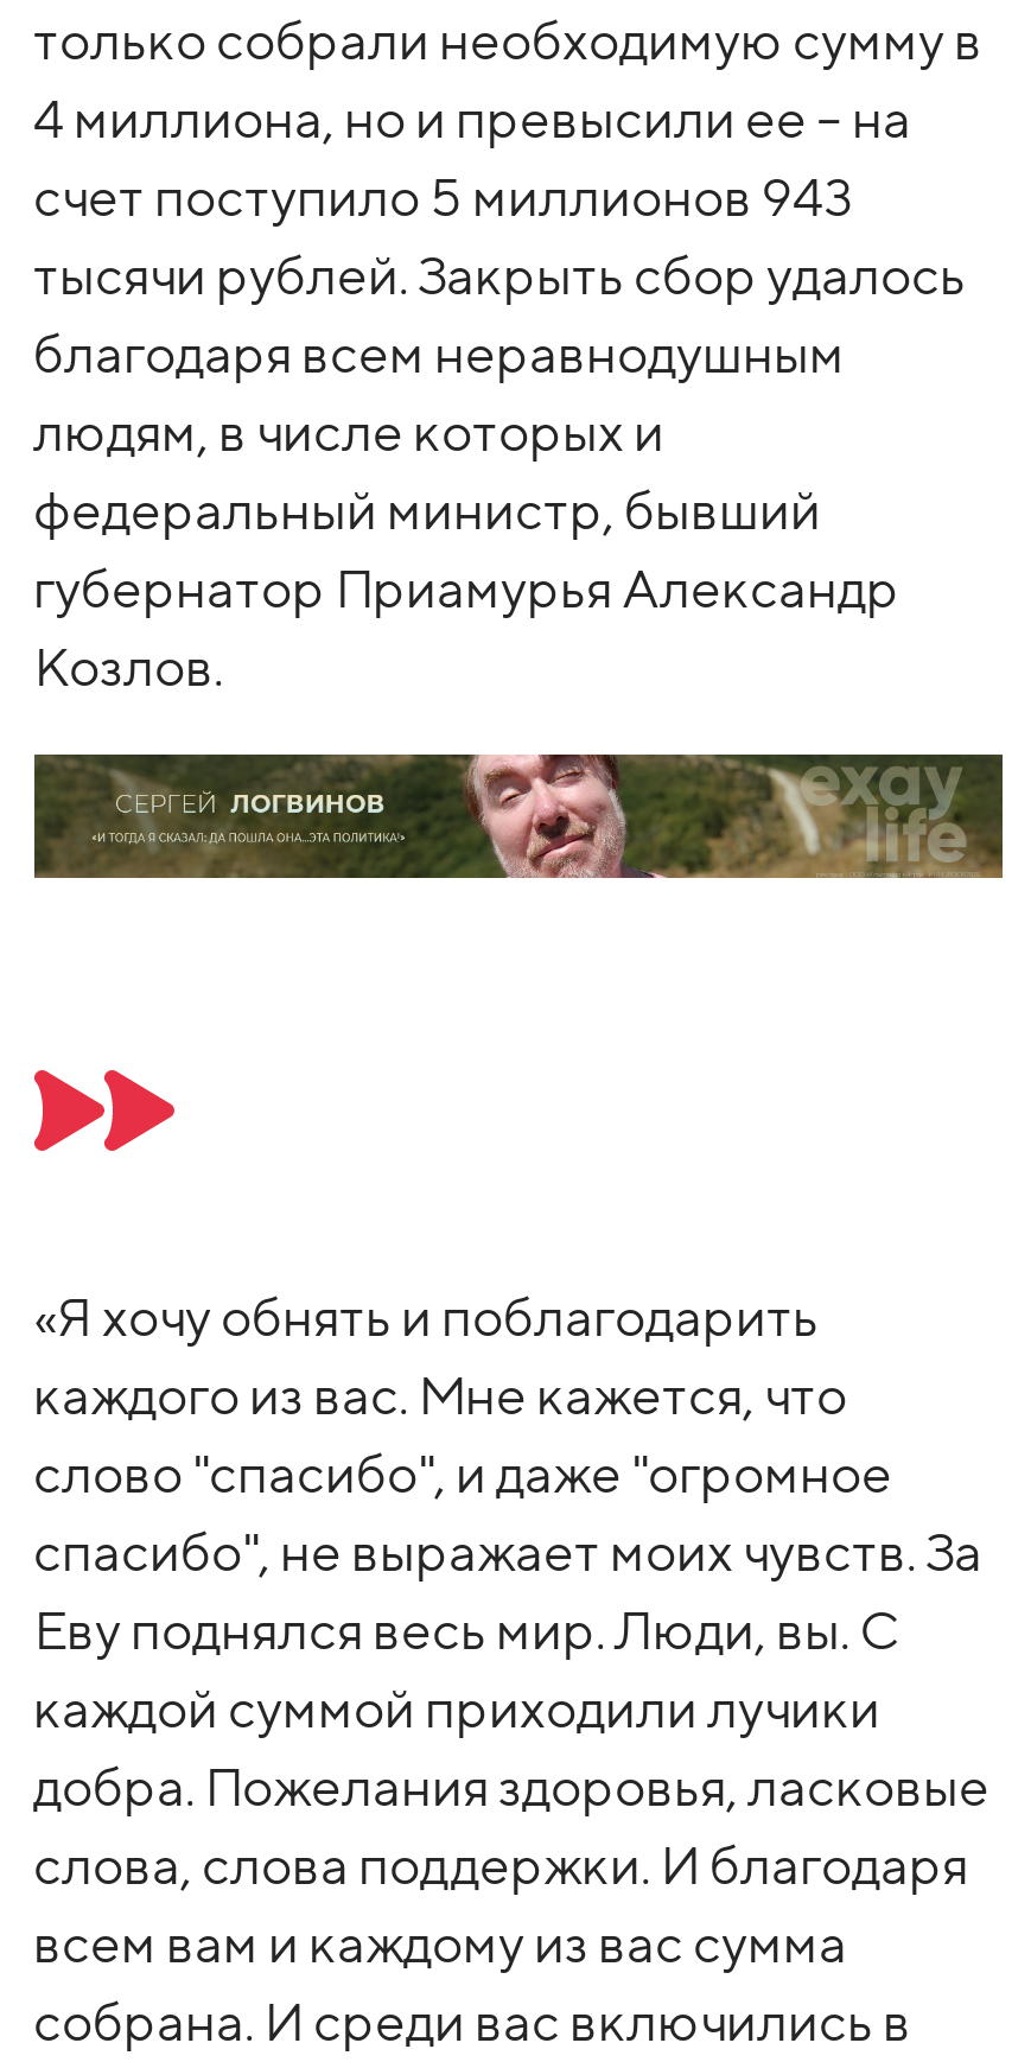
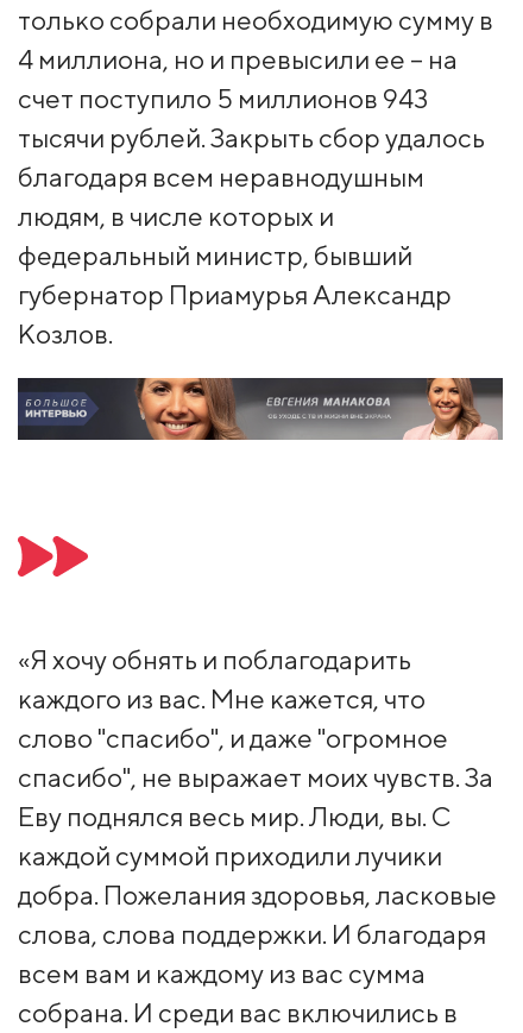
- [image]
+ [image]
